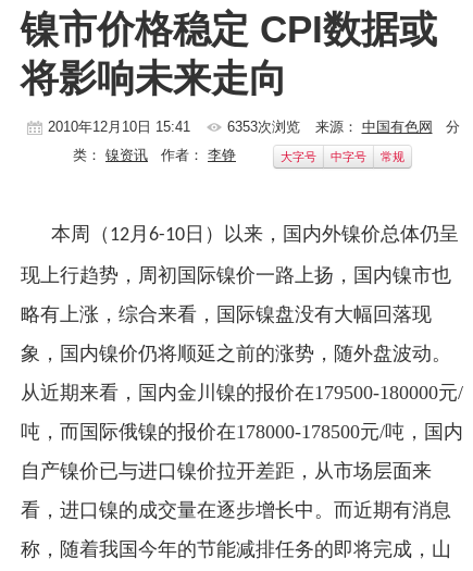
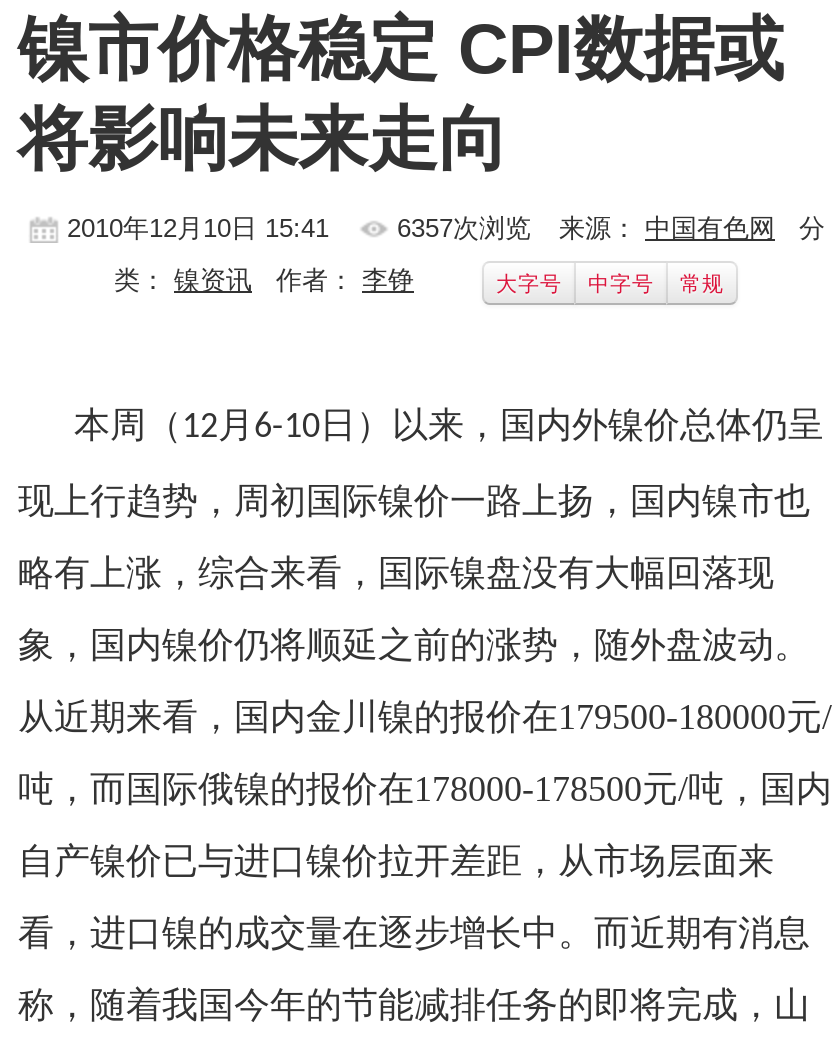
- 6353次浏览
+ 6357次浏览
